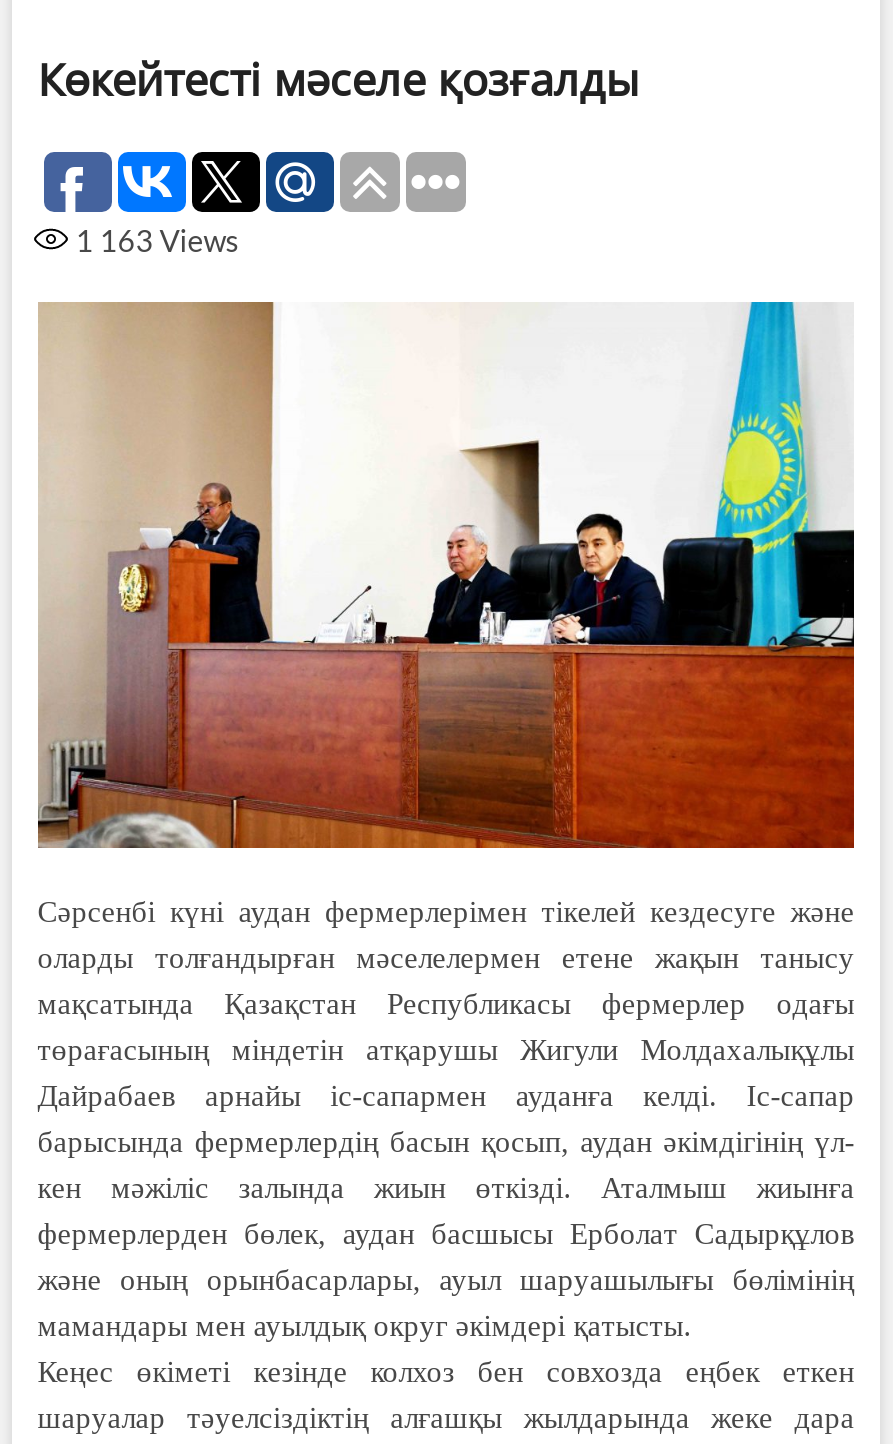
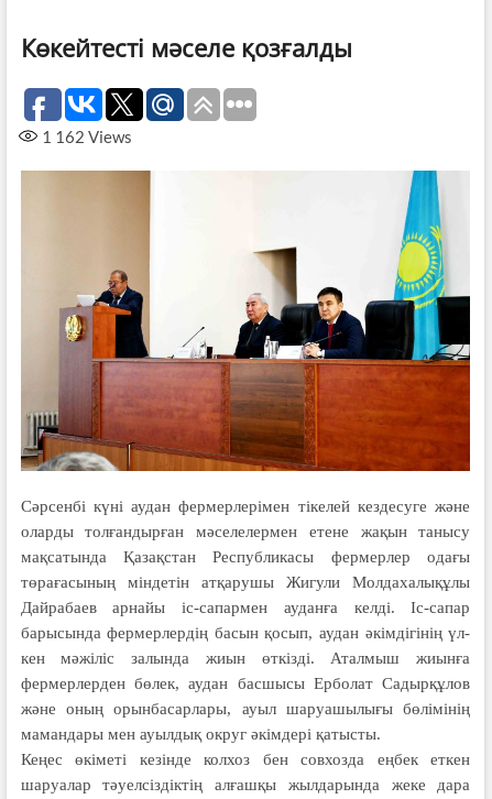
- 1 163 Views
+ 1 162 Views
